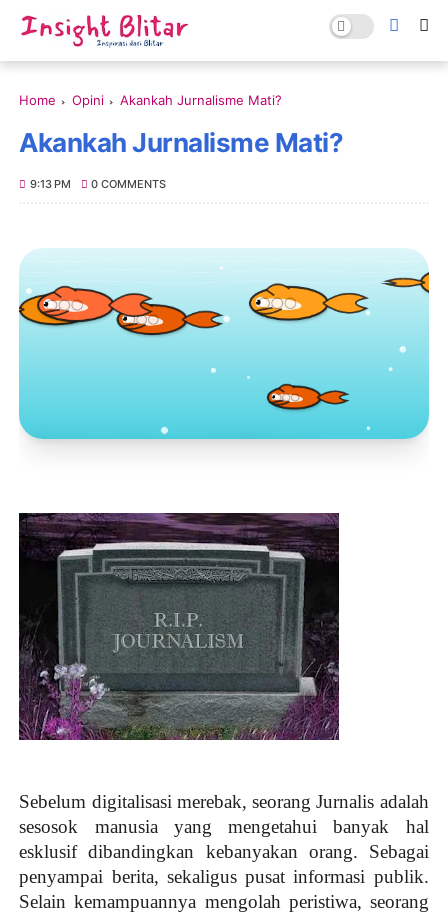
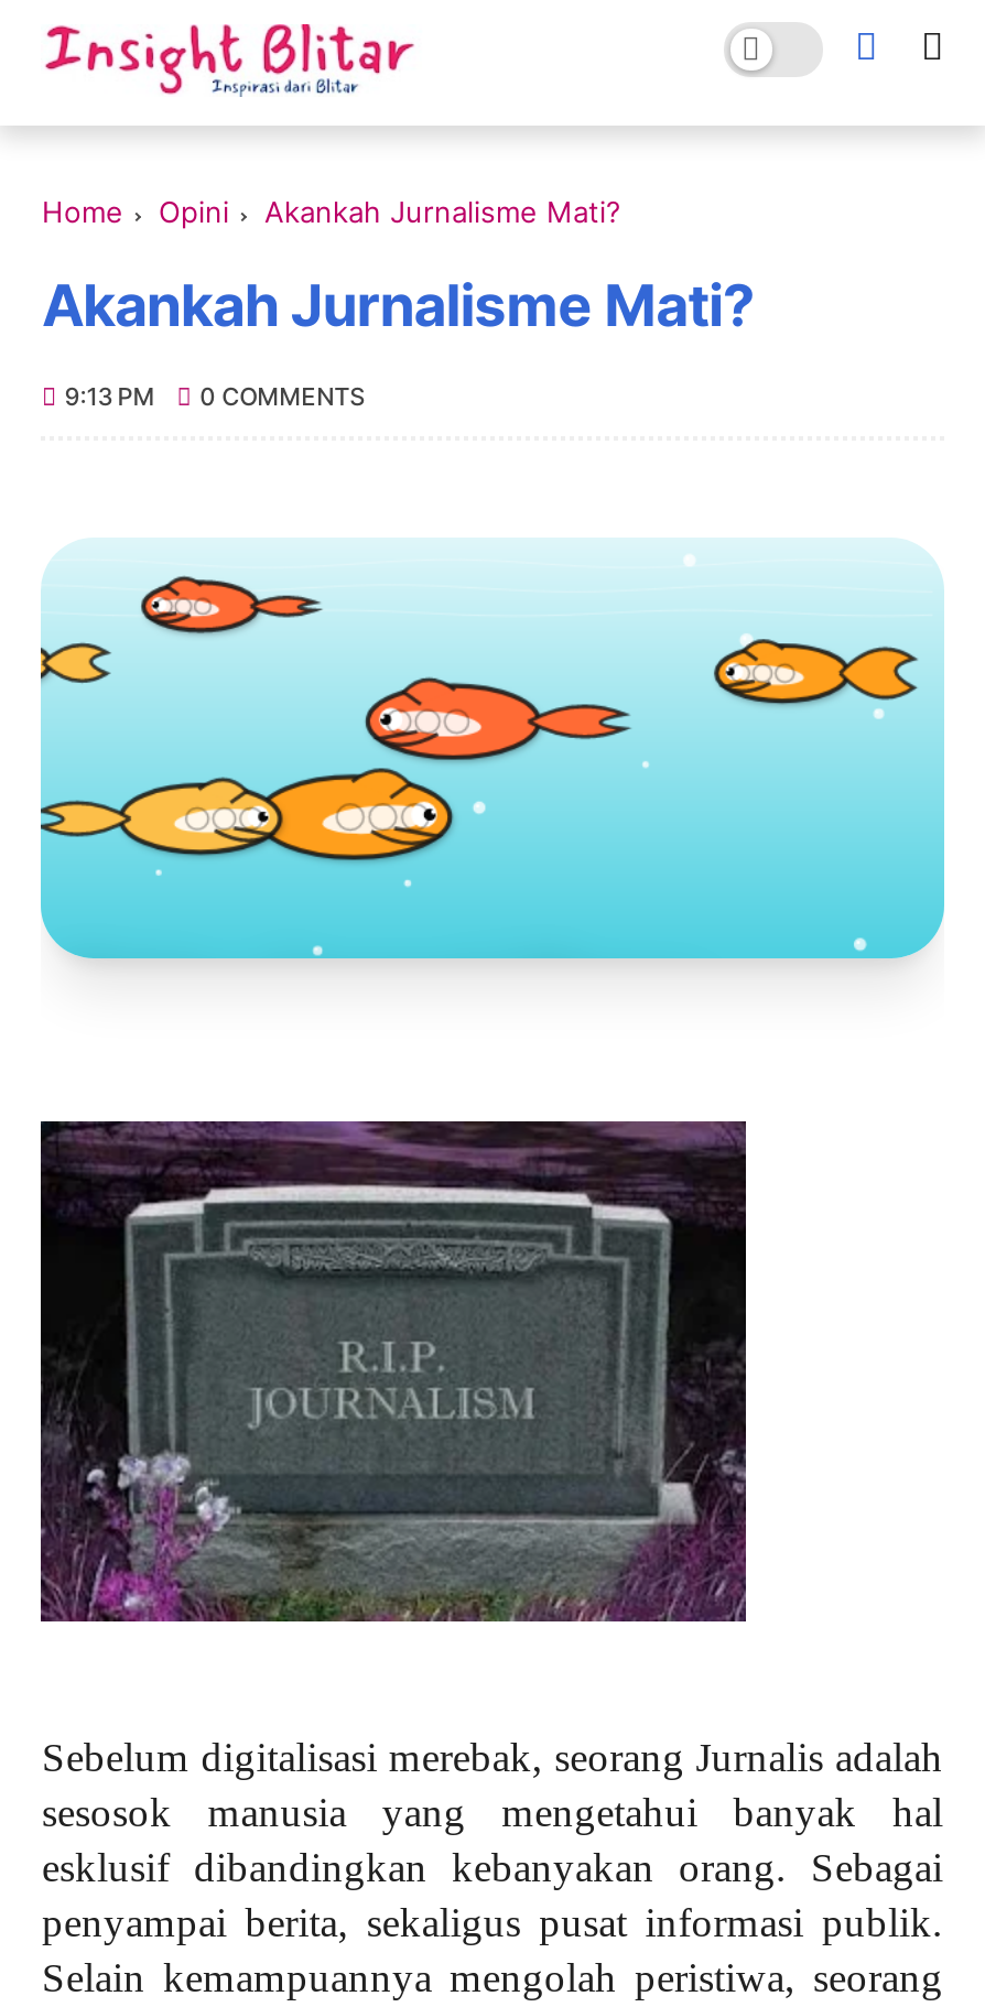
- [image]
+ [image]
